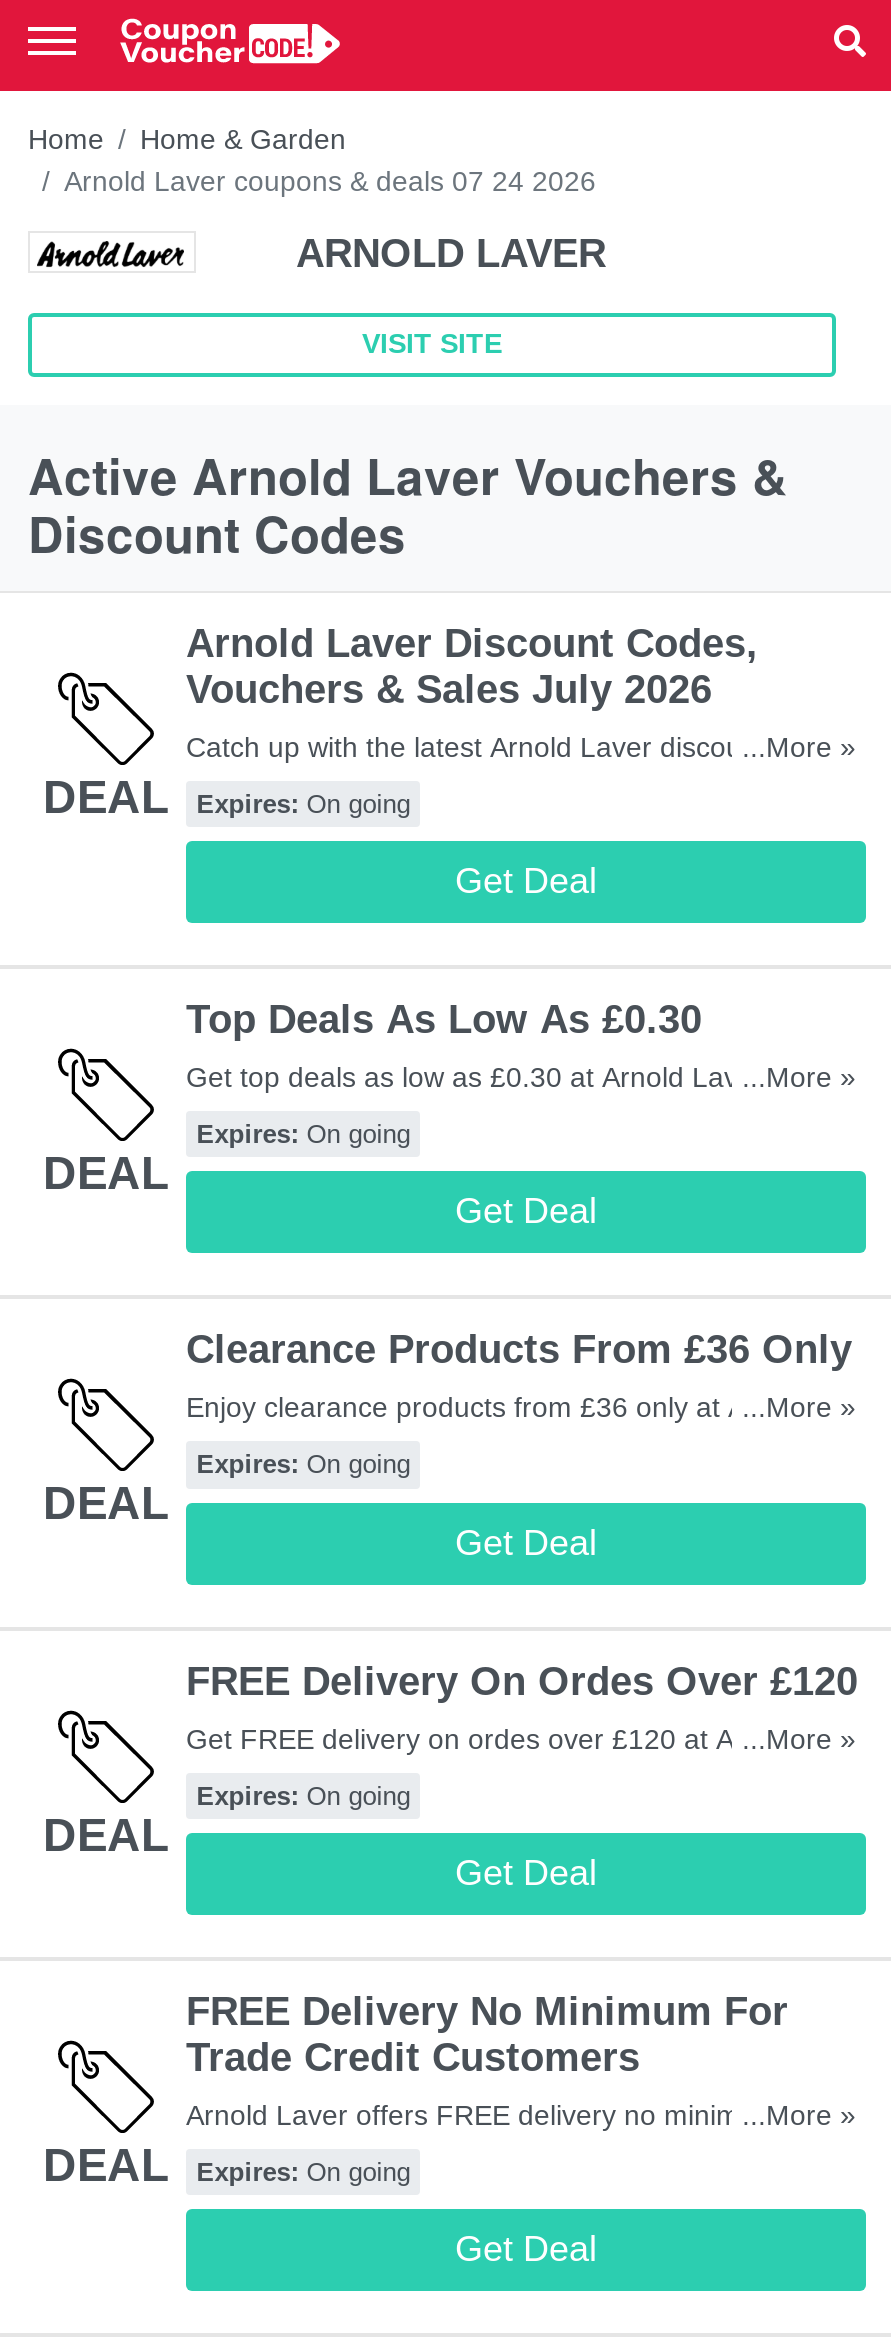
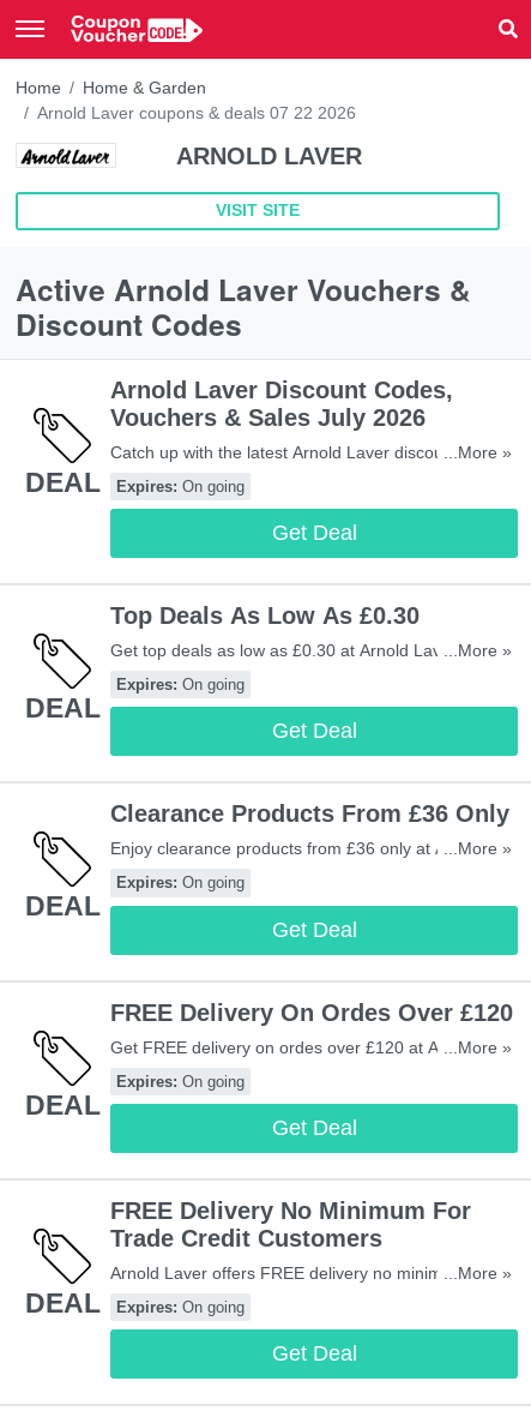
- Arnold Laver coupons & deals 07 24 2026
+ Arnold Laver coupons & deals 07 22 2026
